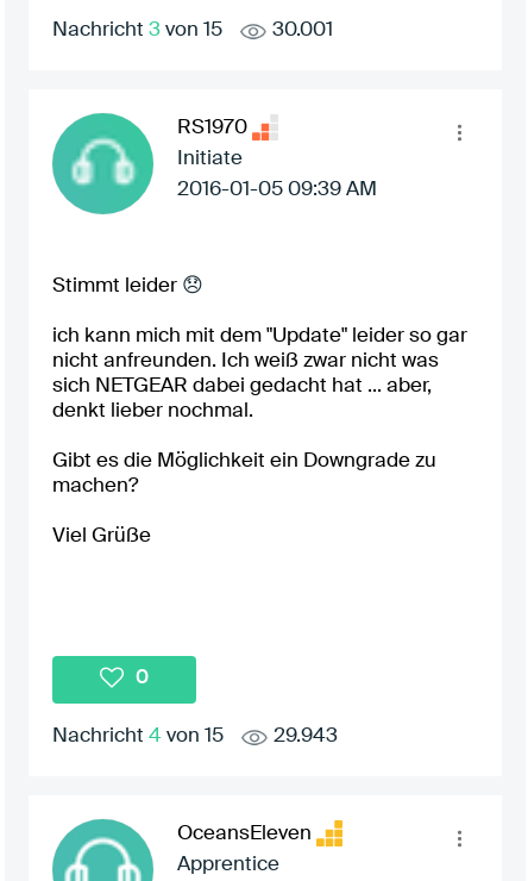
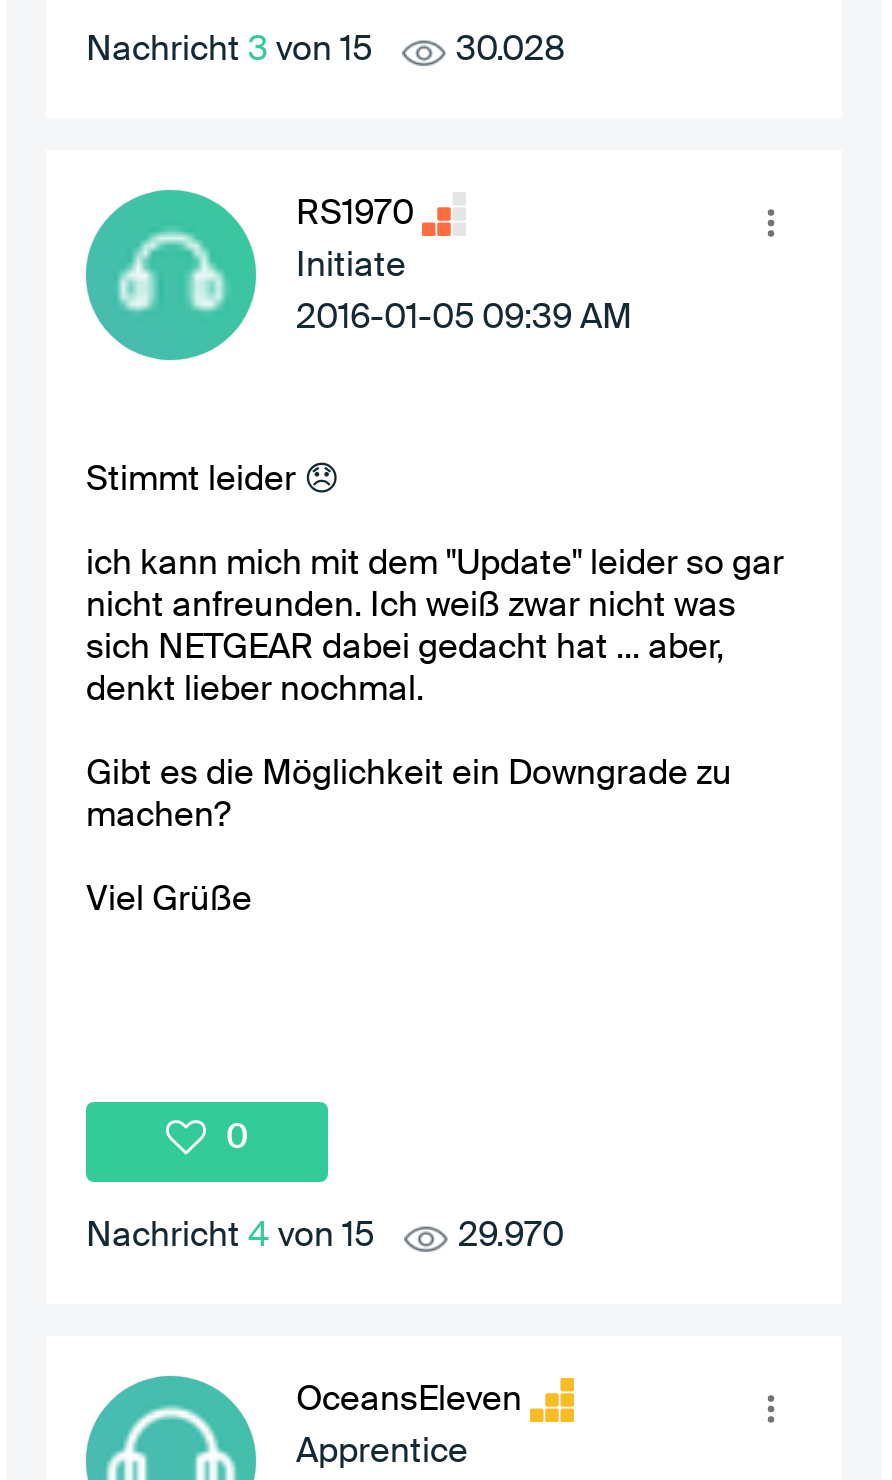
- 30.001
+ 30.028

- 29.943
+ 29.970
